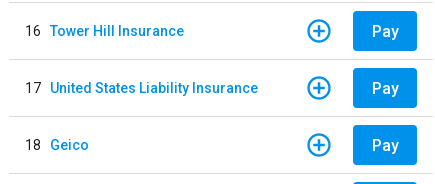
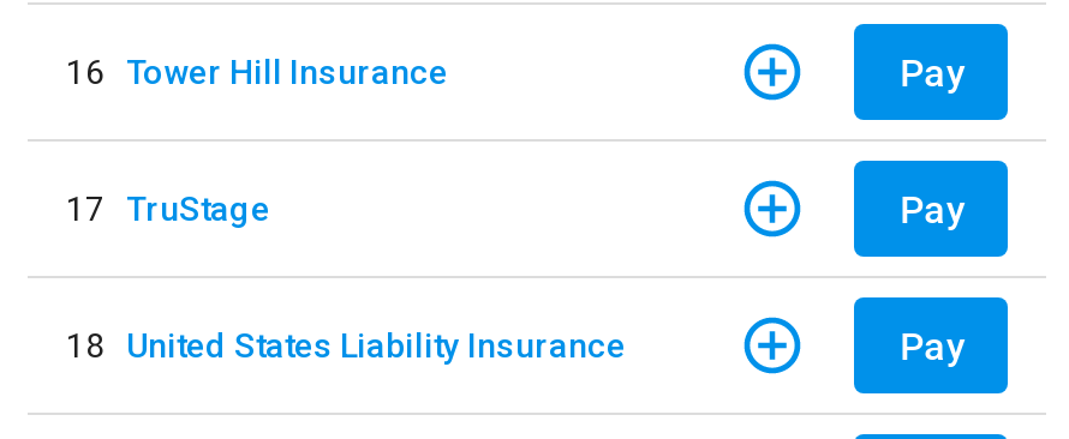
- 17 United States Liability Insurance
+ 17 TruStage

- 18 Geico
+ 18 United States Liability Insurance
